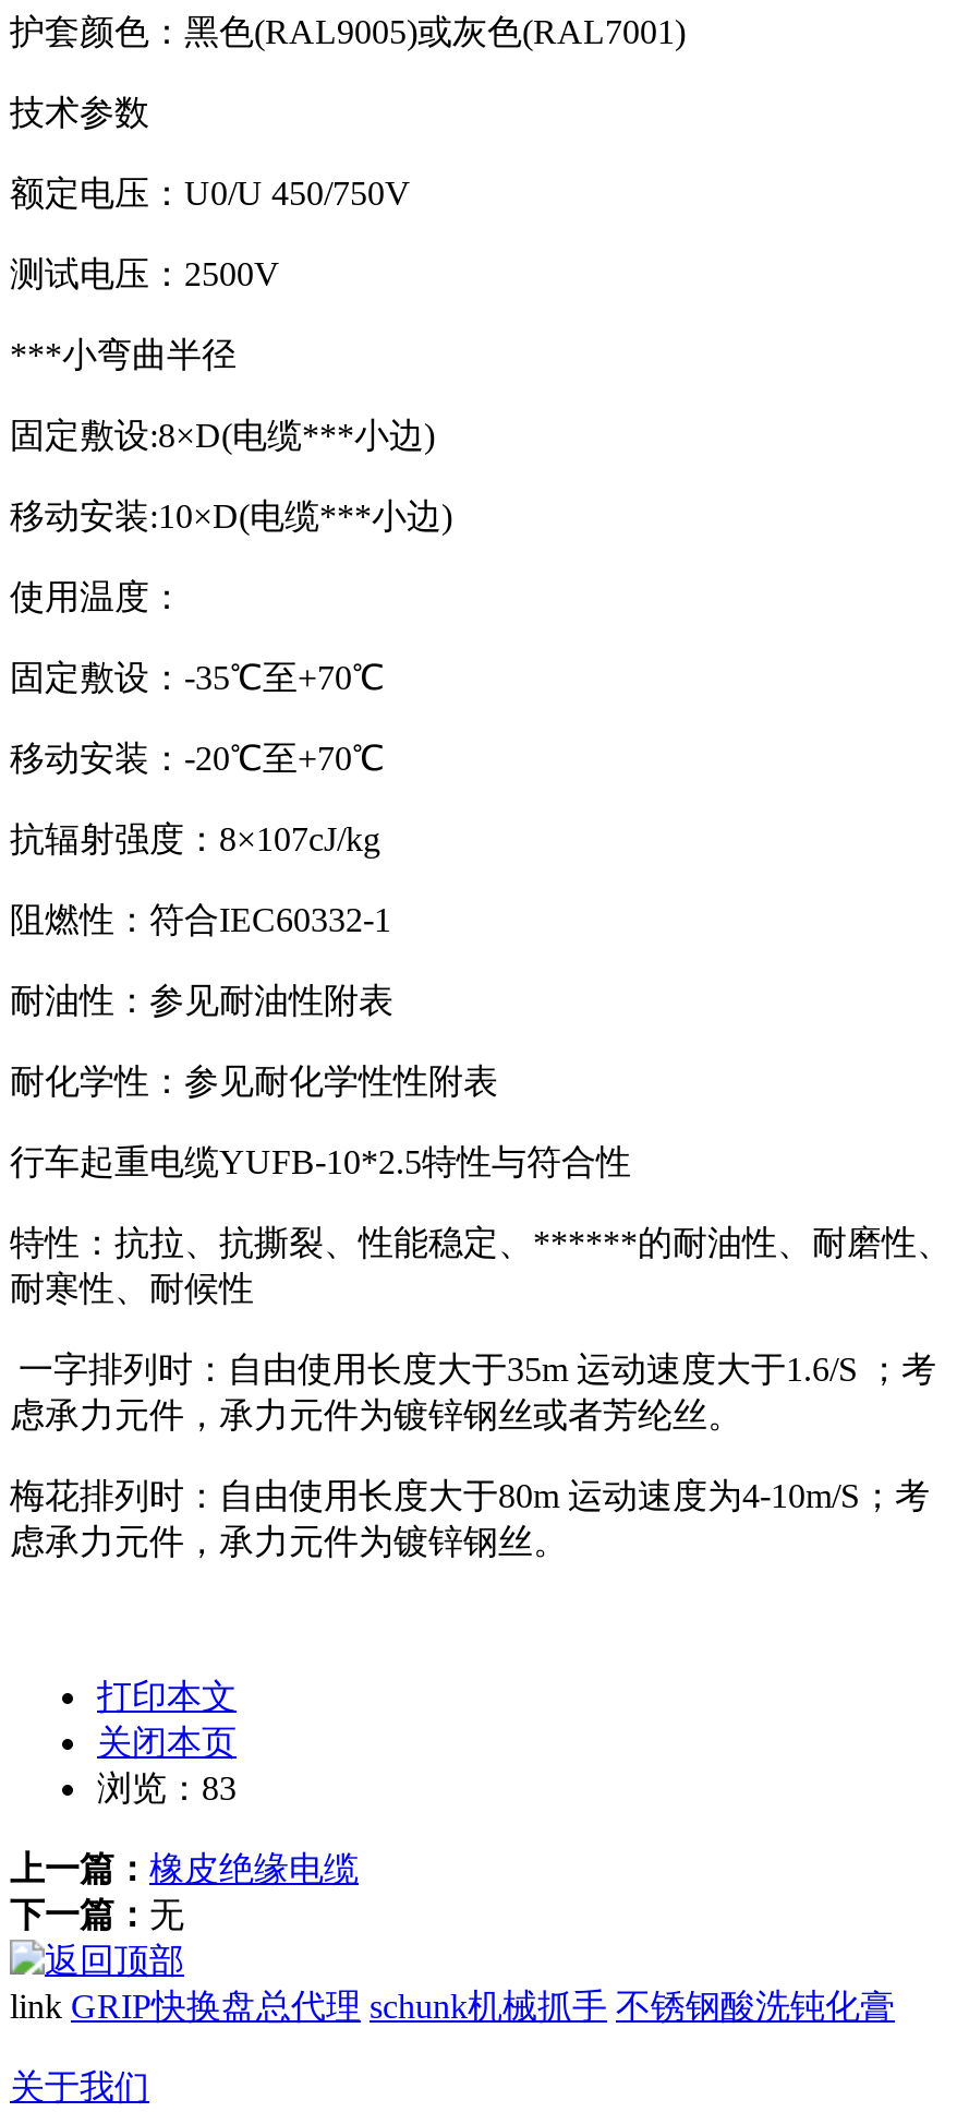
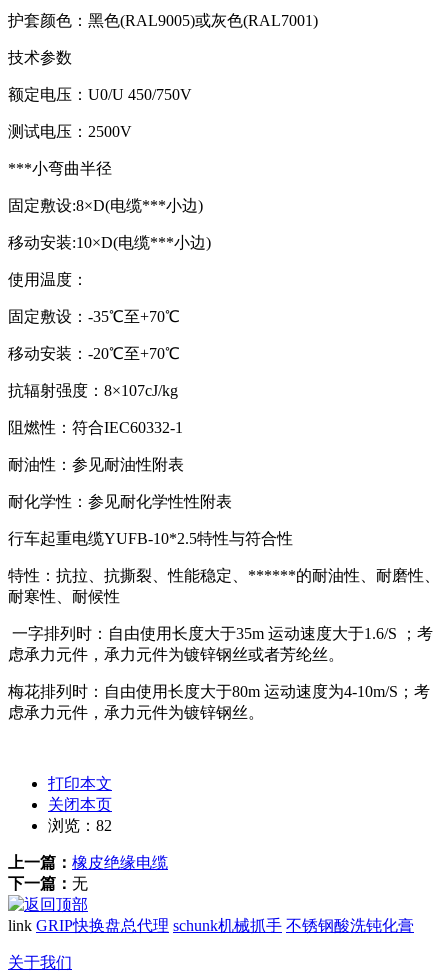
- 浏览：83
+ 浏览：82
